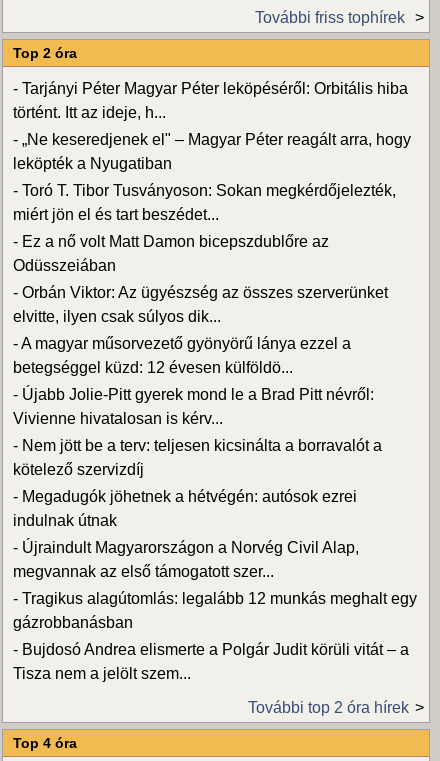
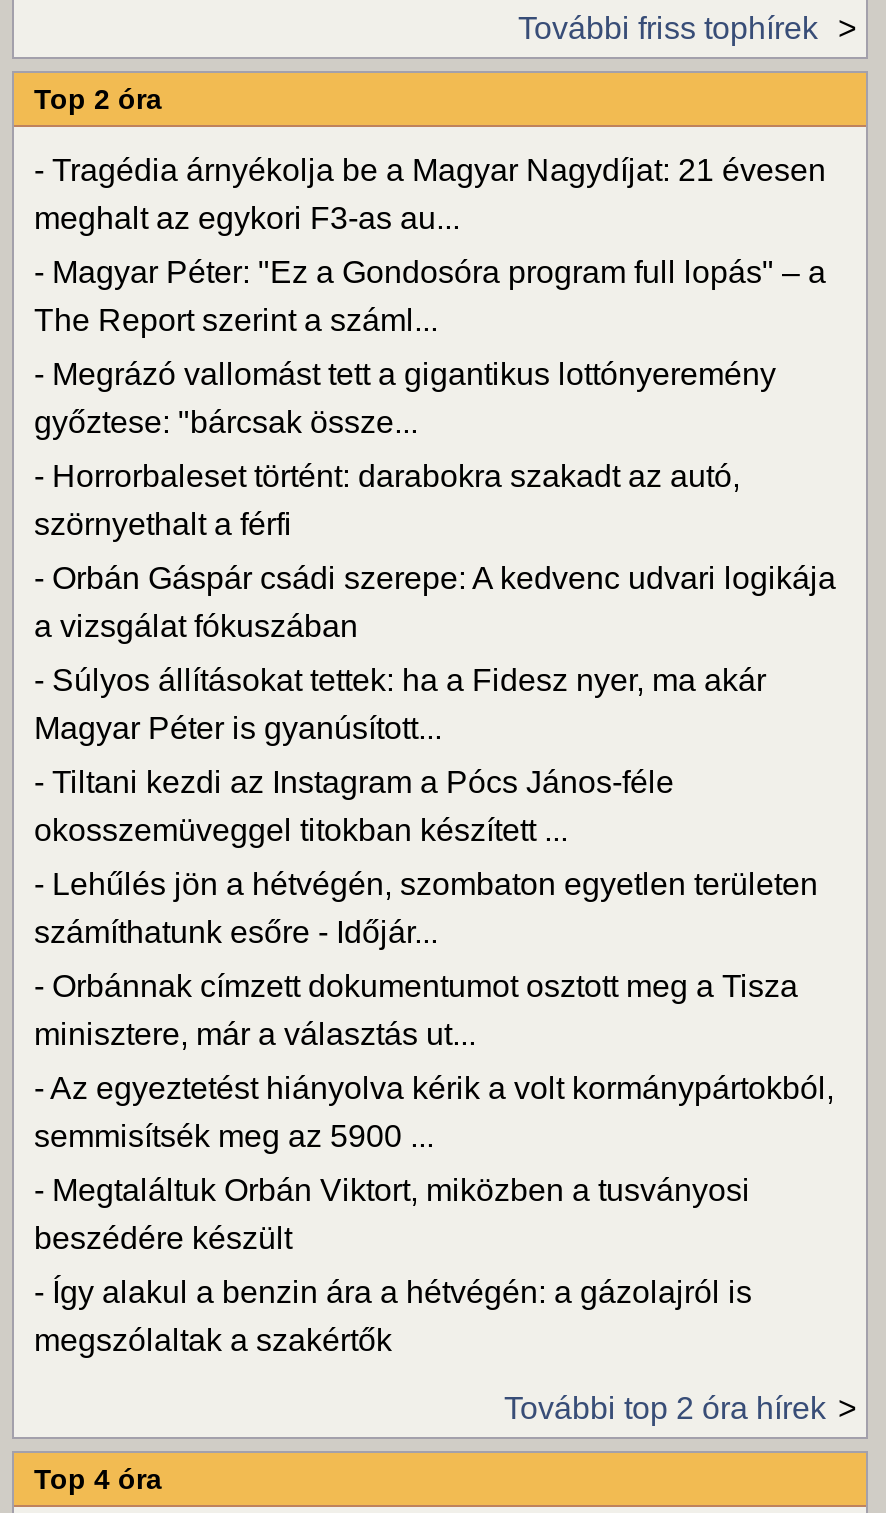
- - Tarjányi Péter Magyar Péter leköpéséről: Orbitális hiba
- történt. Itt az ideje, h...
+ - Tragédia árnyékolja be a Magyar Nagydíjat: 21 évesen
+ meghalt az egykori F3-as au...

- - „Ne keseredjenek el" – Magyar Péter reagált arra, hogy
- leköpték a Nyugatiban
+ - Magyar Péter: "Ez a Gondosóra program full lopás" – a
+ The Report szerint a száml...

- - Toró T. Tibor Tusványoson: Sokan megkérdőjelezték,
- miért jön el és tart beszédet...
+ - Megrázó vallomást tett a gigantikus lottónyeremény
+ győztese: "bárcsak össze...

- - Ez a nő volt Matt Damon bicepszdublőre az
- Odüsszeiában
+ - Horrorbaleset történt: darabokra szakadt az autó,
+ szörnyethalt a férfi

- - Orbán Viktor: Az ügyészség az összes szerverünket
- elvitte, ilyen csak súlyos dik...
+ - Orbán Gáspár csádi szerepe: A kedvenc udvari logikája
+ a vizsgálat fókuszában

- - A magyar műsorvezető gyönyörű lánya ezzel a
- betegséggel küzd: 12 évesen külföldö...
+ - Súlyos állításokat tettek: ha a Fidesz nyer, ma akár
+ Magyar Péter is gyanúsított...

- - Újabb Jolie-Pitt gyerek mond le a Brad Pitt névről:
- Vivienne hivatalosan is kérv...
+ - Tiltani kezdi az Instagram a Pócs János-féle
+ okosszemüveggel titokban készített ...

- - Nem jött be a terv: teljesen kicsinálta a borravalót a
- kötelező szervizdíj
+ - Lehűlés jön a hétvégén, szombaton egyetlen területen
+ számíthatunk esőre - Időjár...

- - Megadugók jöhetnek a hétvégén: autósok ezrei
- indulnak útnak
+ - Orbánnak címzett dokumentumot osztott meg a Tisza
+ minisztere, már a választás ut...

- - Újraindult Magyarországon a Norvég Civil Alap,
- megvannak az első támogatott szer...
+ - Az egyeztetést hiányolva kérik a volt kormánypártokból,
+ semmisítsék meg az 5900 ...

- - Tragikus alagútomlás: legalább 12 munkás meghalt egy
- gázrobbanásban
+ - Megtaláltuk Orbán Viktort, miközben a tusványosi
+ beszédére készült

- - Bujdosó Andrea elismerte a Polgár Judit körüli vitát – a
- Tisza nem a jelölt szem...
+ - Így alakul a benzin ára a hétvégén: a gázolajról is
+ megszólaltak a szakértők
